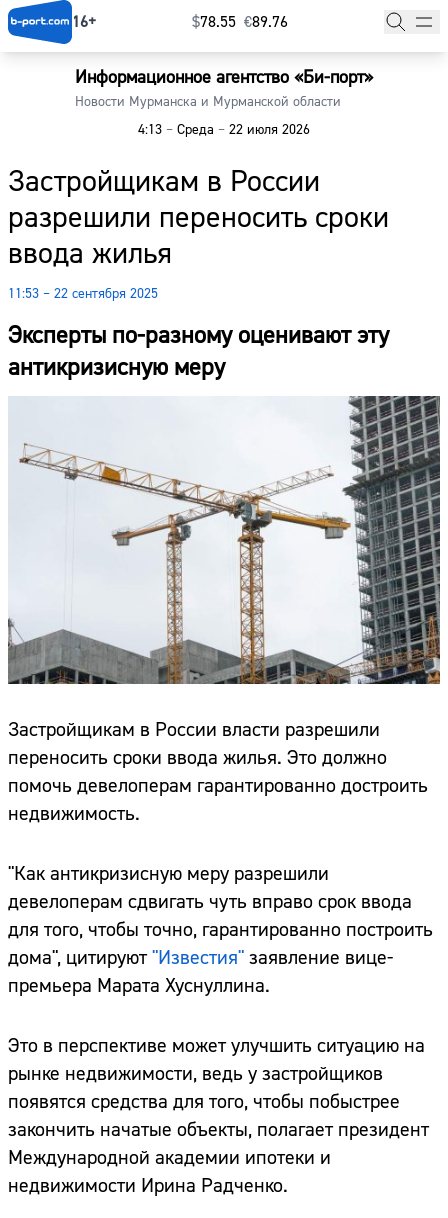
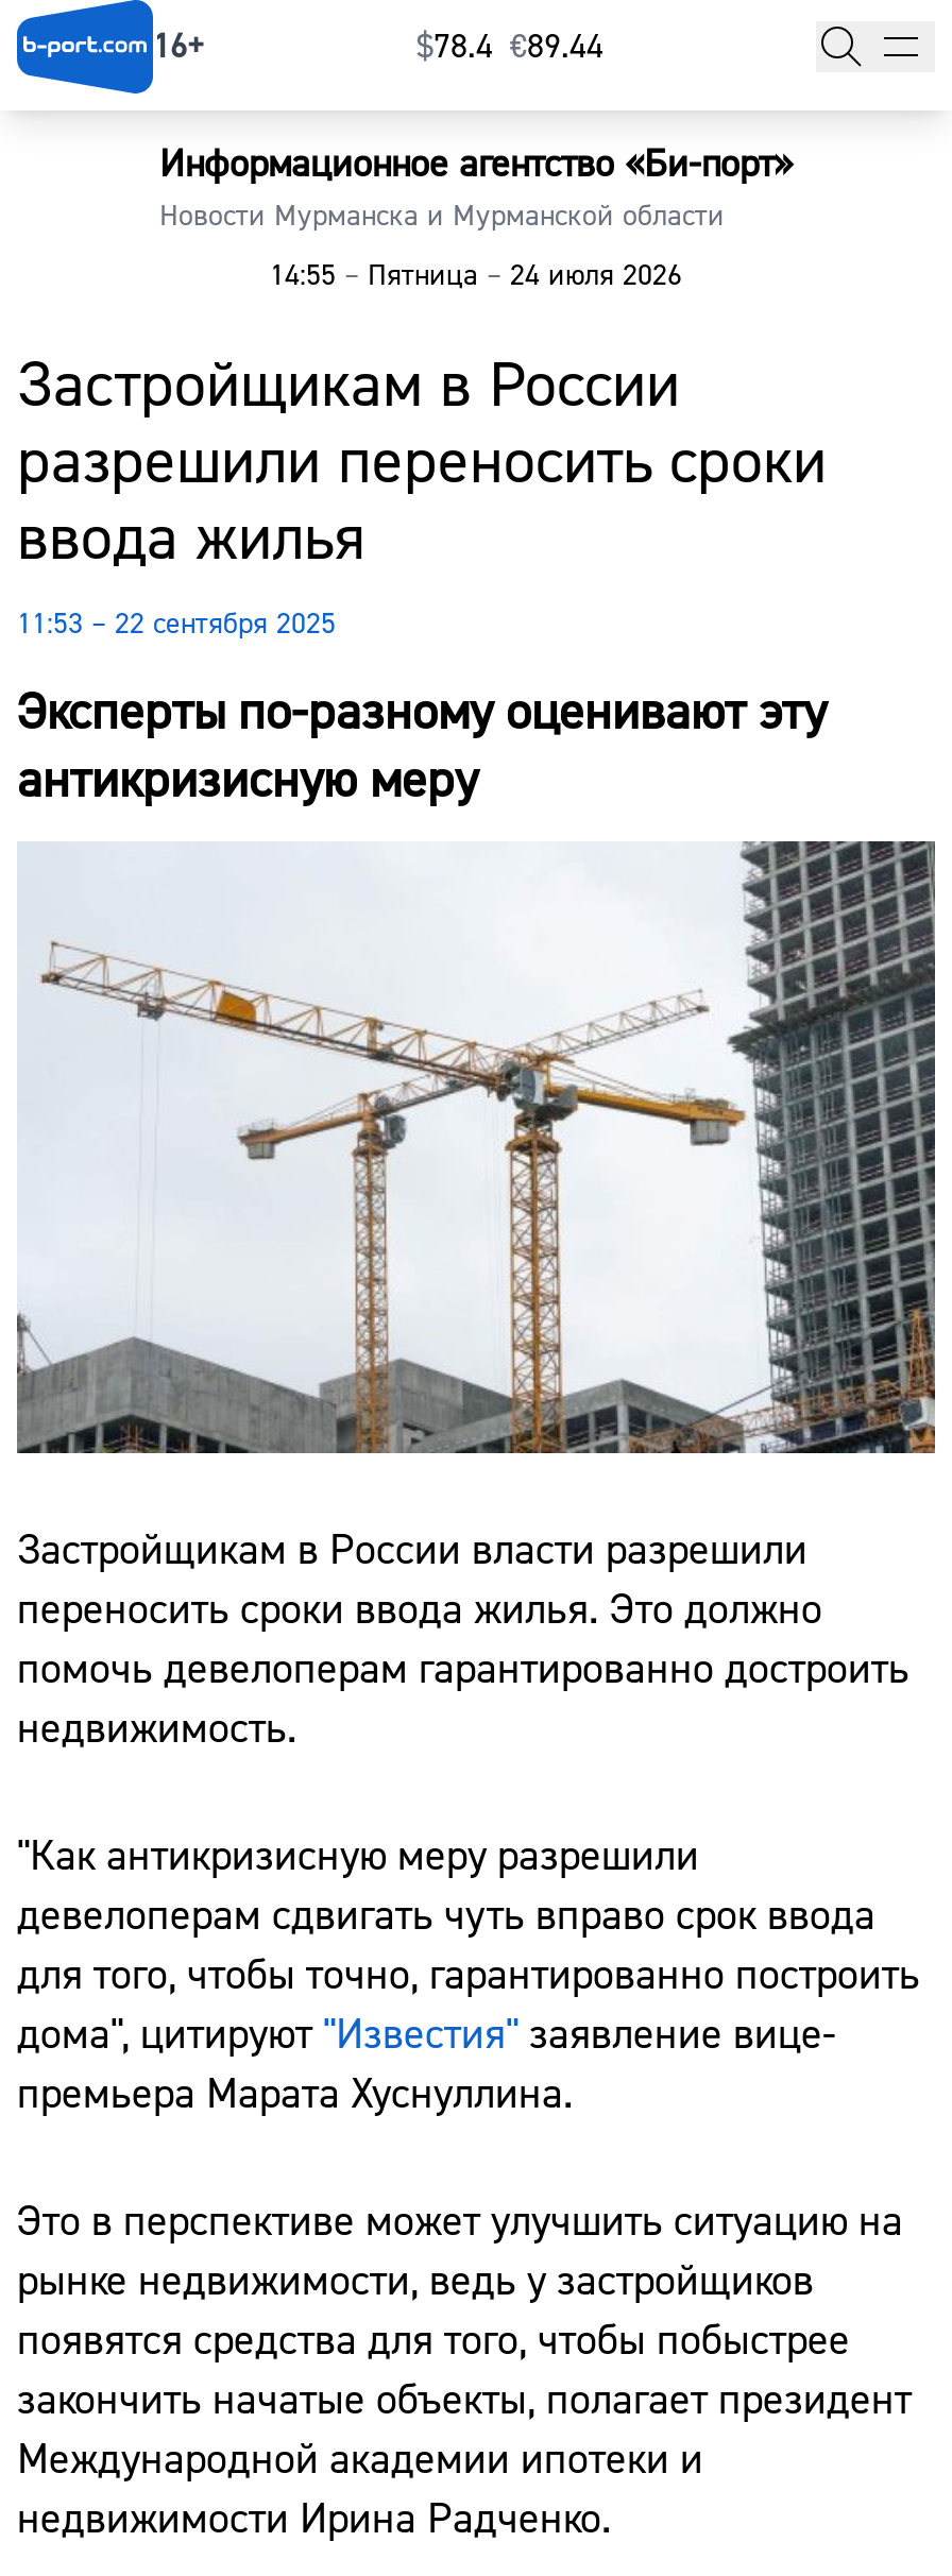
- $78.55 €89.76
+ $78.4 €89.44

- 4:13 – Среда – 22 июля 2026
+ 14:55 – Пятница – 24 июля 2026
